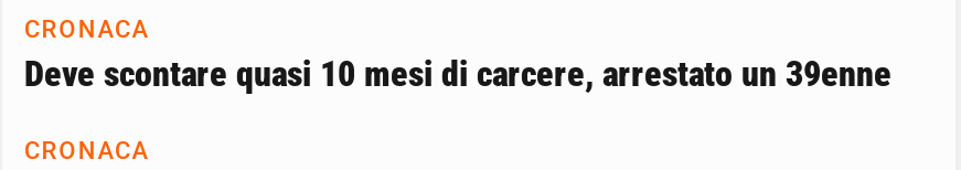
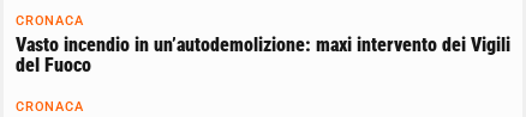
- Deve scontare quasi 10 mesi di carcere, arrestato un 39enne
+ Vasto incendio in un’autodemolizione: maxi intervento dei Vigili
+ del Fuoco
